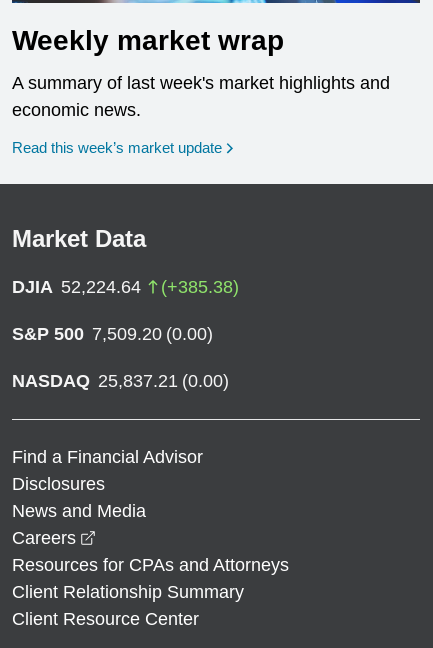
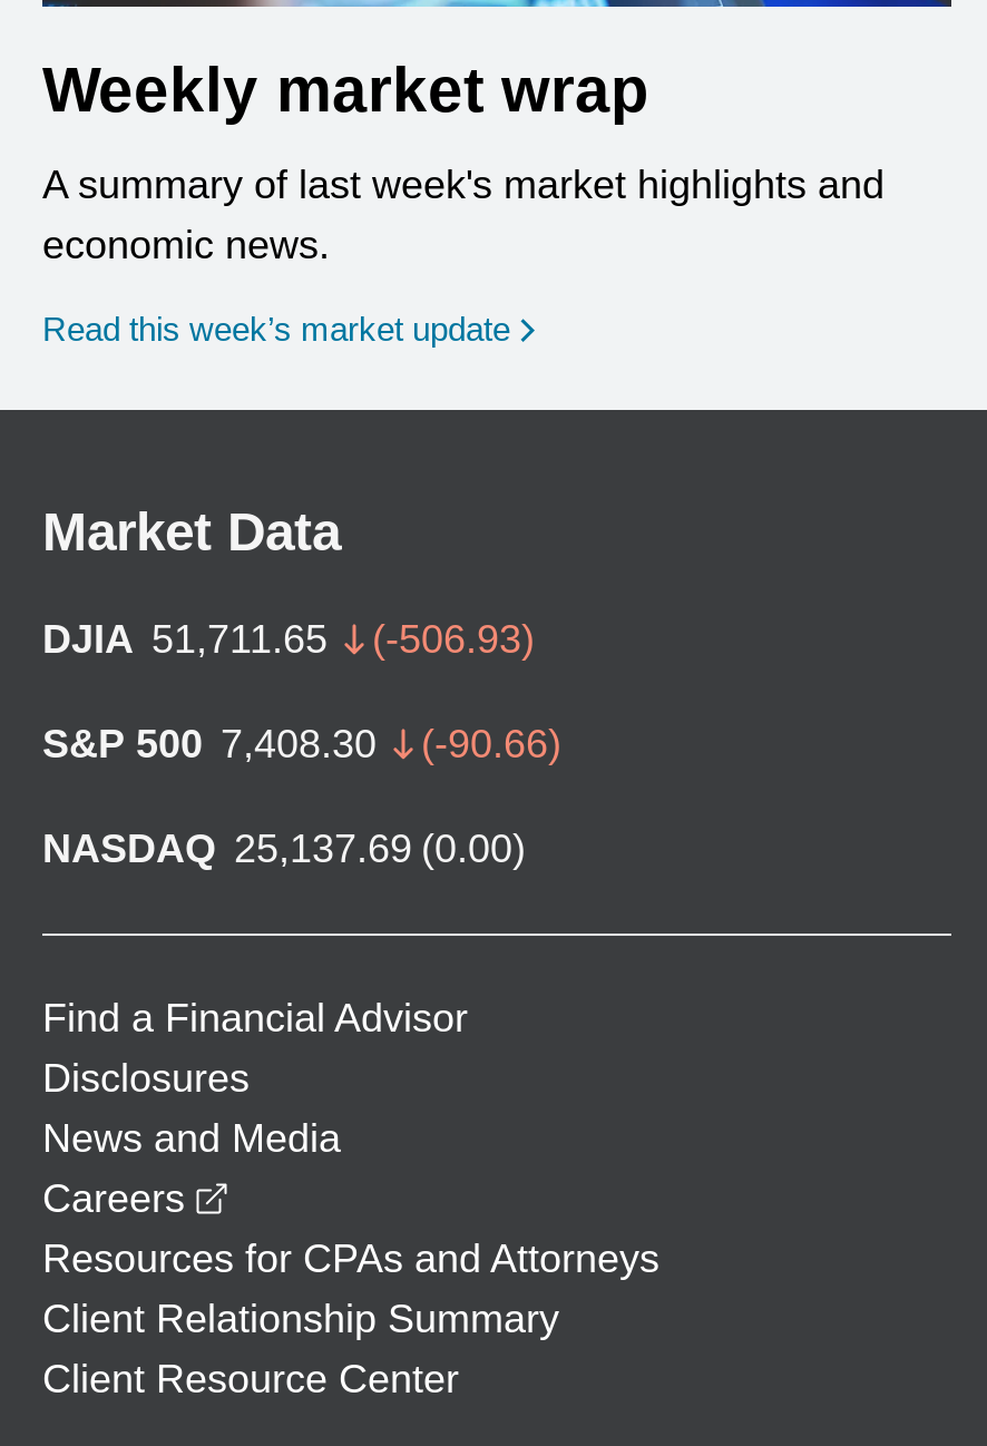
- DJIA 52,224.64
- (+385.38)
+ DJIA 51,711.65
+ (-506.93)

- S&P 500 7,509.20 (0.00)
+ S&P 500 7,408.30
+ (-90.66)

- NASDAQ 25,837.21 (0.00)
+ NASDAQ 25,137.69 (0.00)
